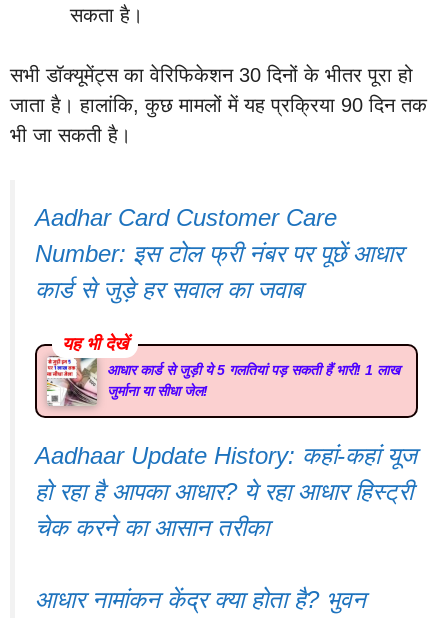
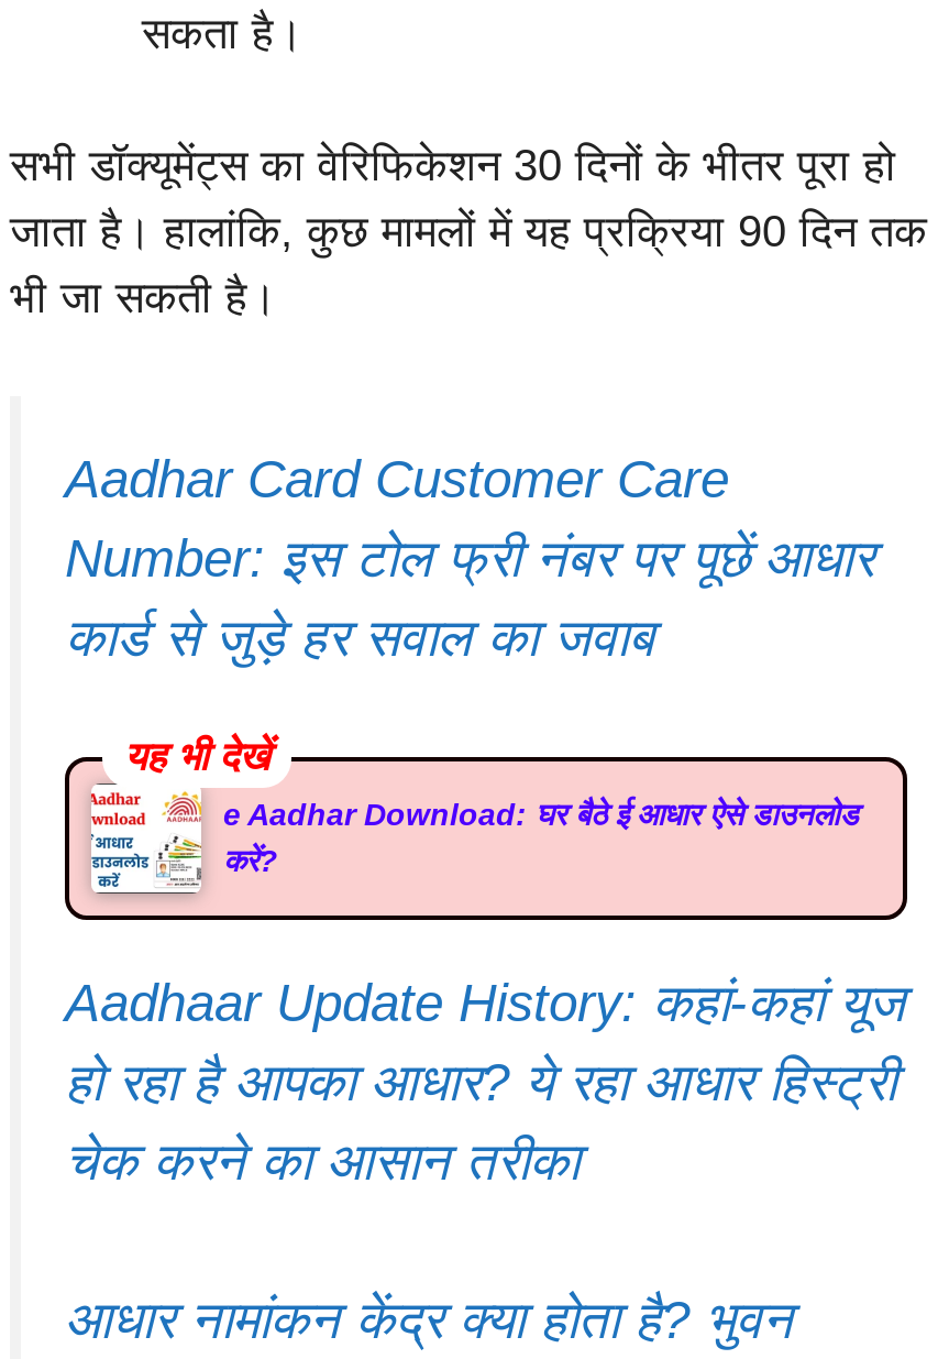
- [image]
- आधार कार्ड से जुड़ी ये 5 गलतियां पड़ सकती हैं भारी! 1 लाख
- जुर्माना या सीधा जेल!
+ [image]
+ e Aadhar Download: घर बैठे ई आधार ऐसे डाउनलोड
+ करें?
